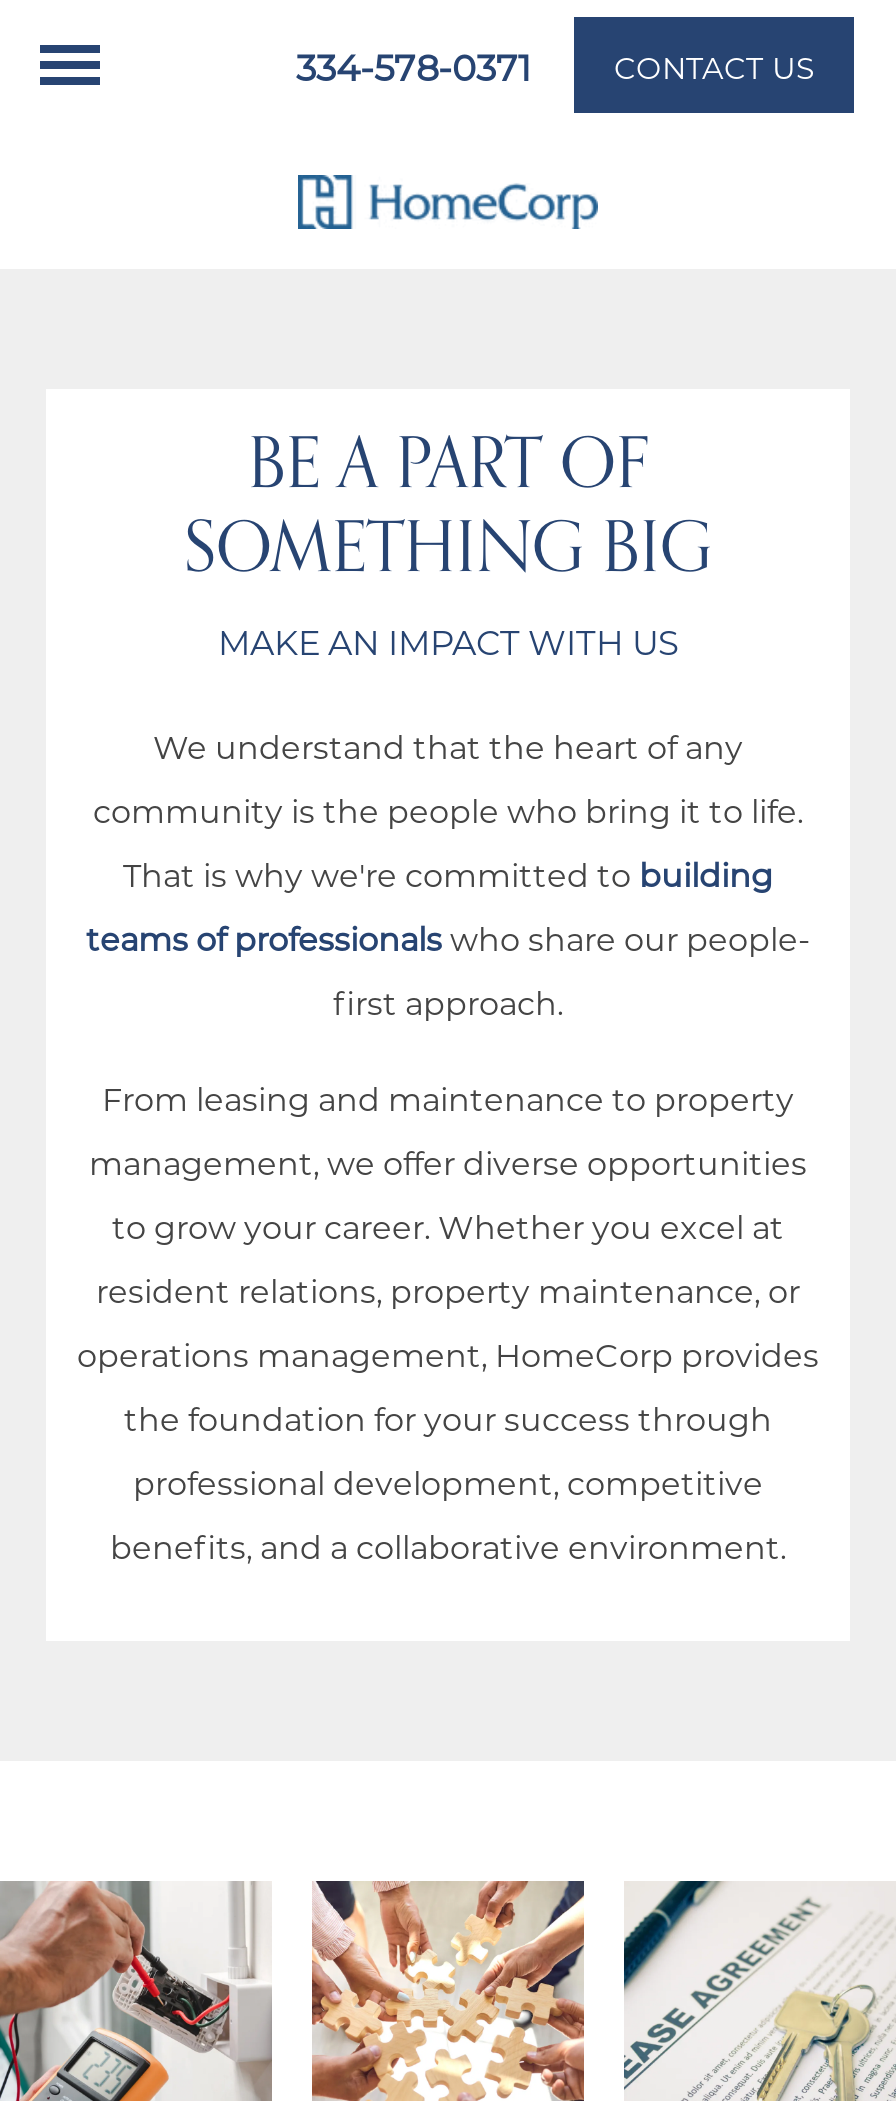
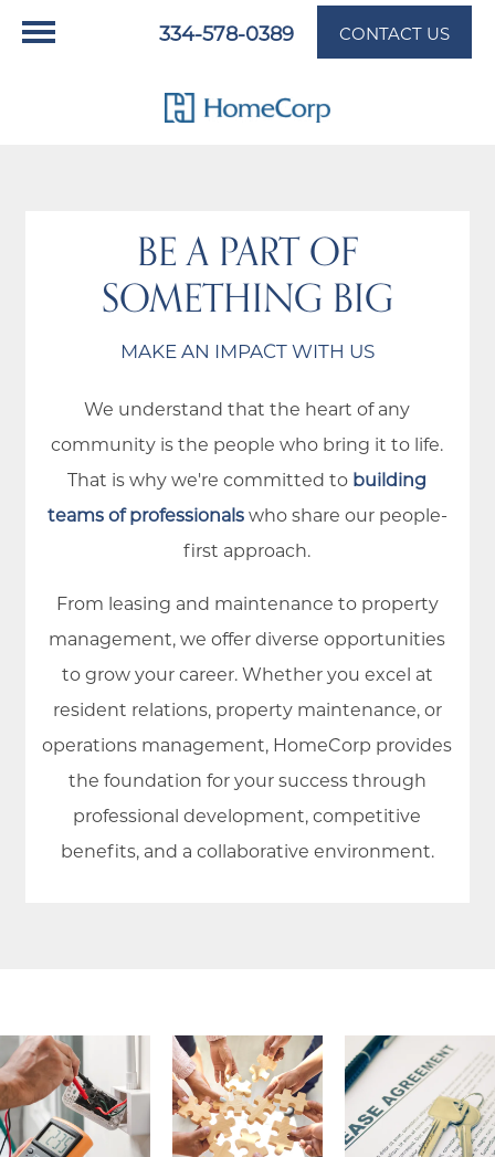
- 334-578-0371
+ 334-578-0389
